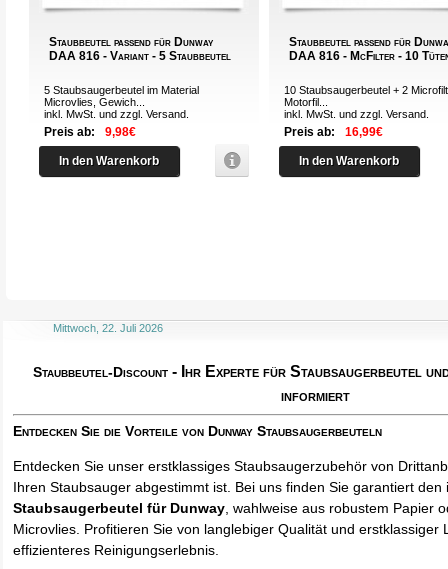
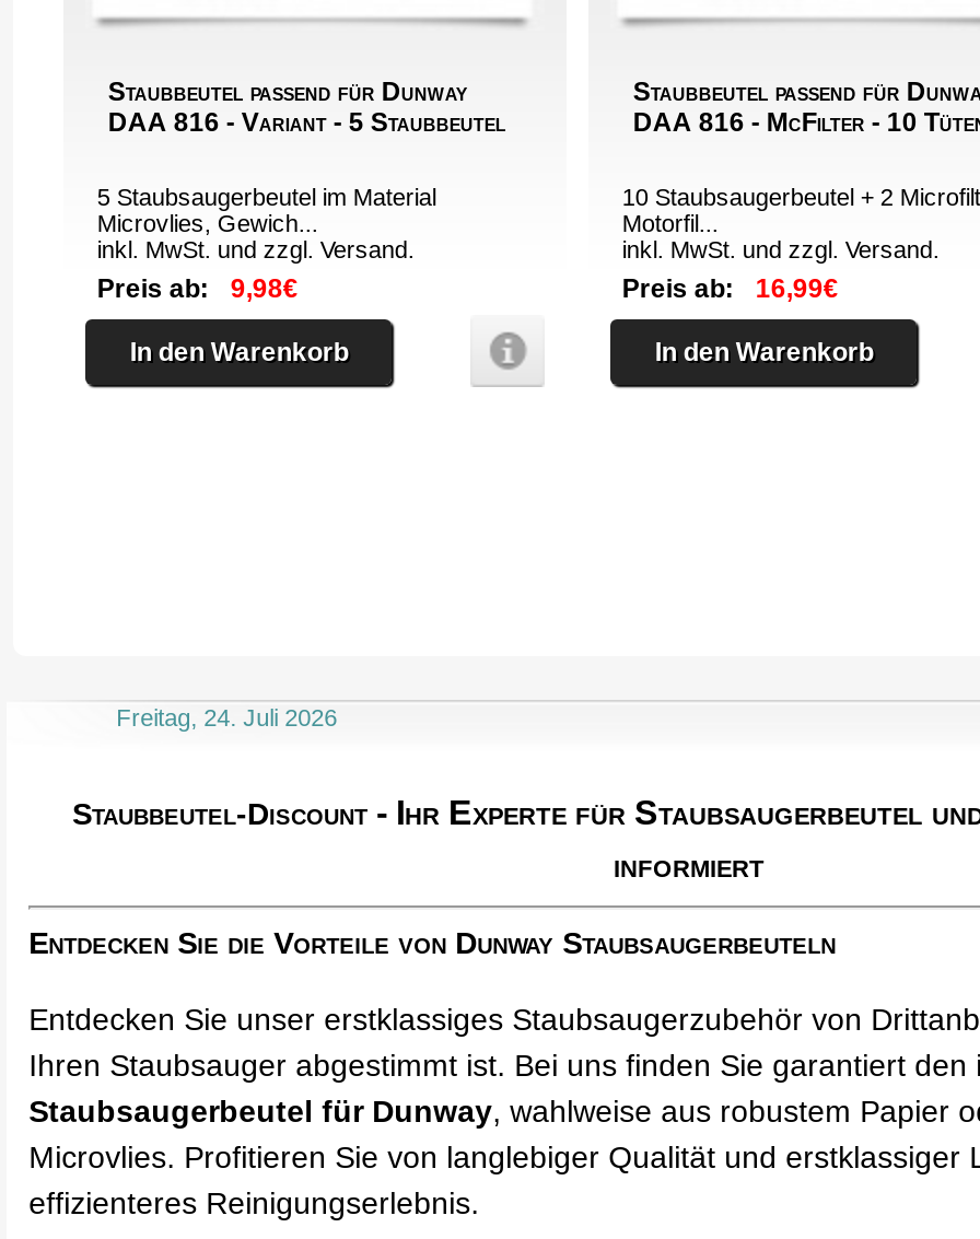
- Mittwoch, 22. Juli 2026
+ Freitag, 24. Juli 2026
